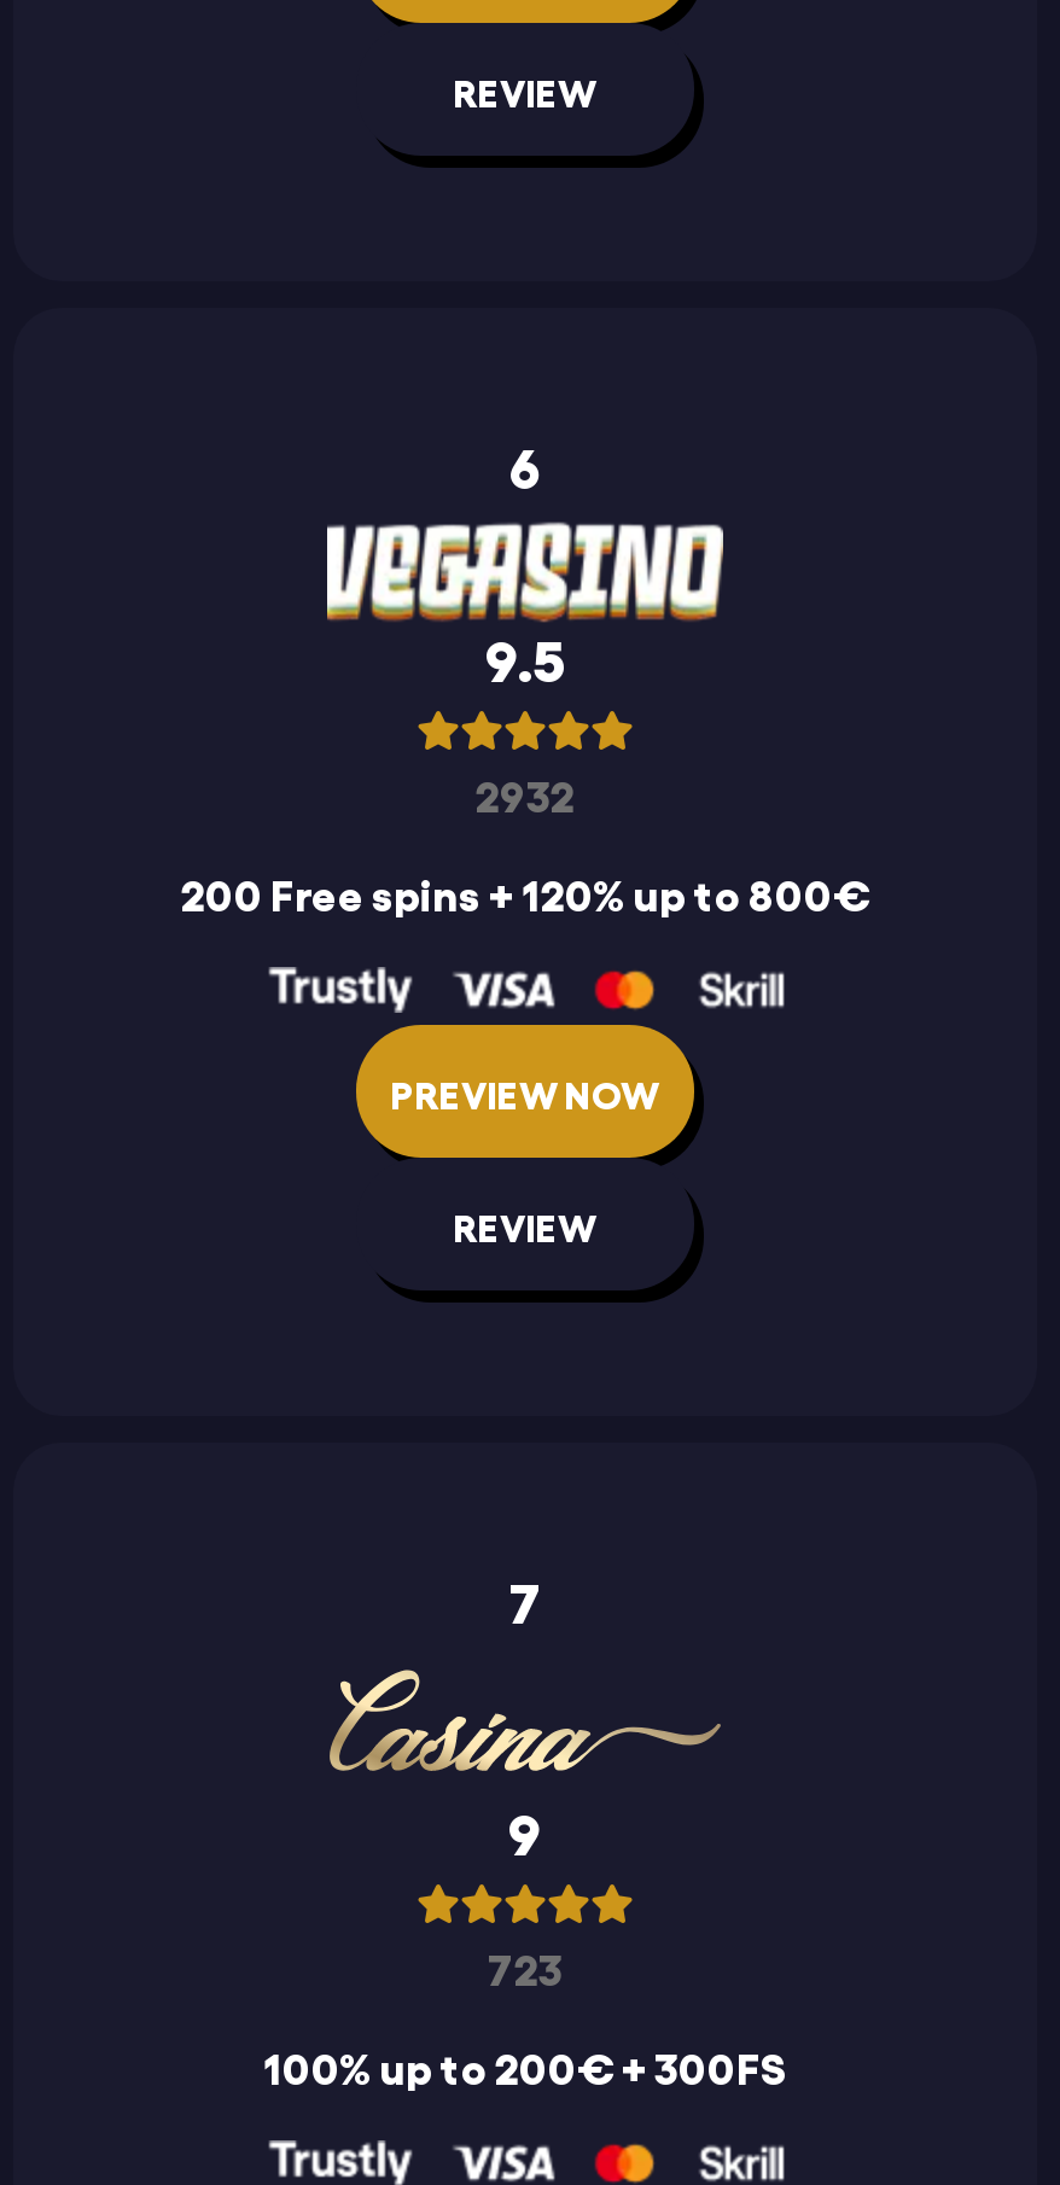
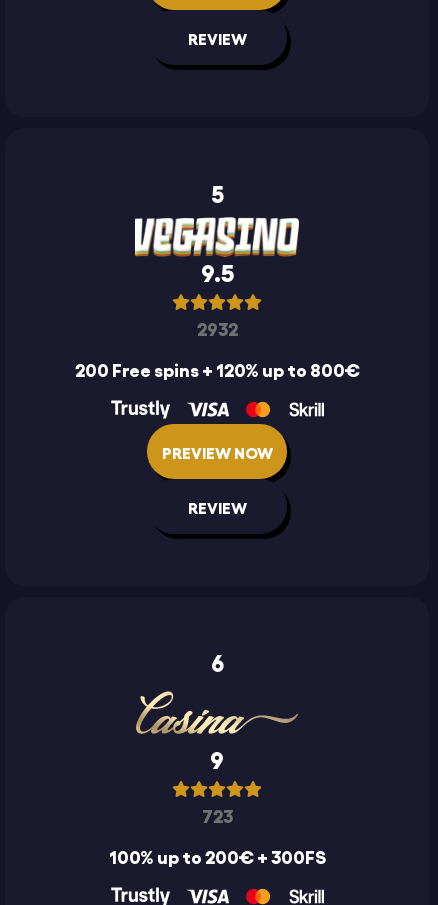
- 6
+ 5

- 7
+ 6
